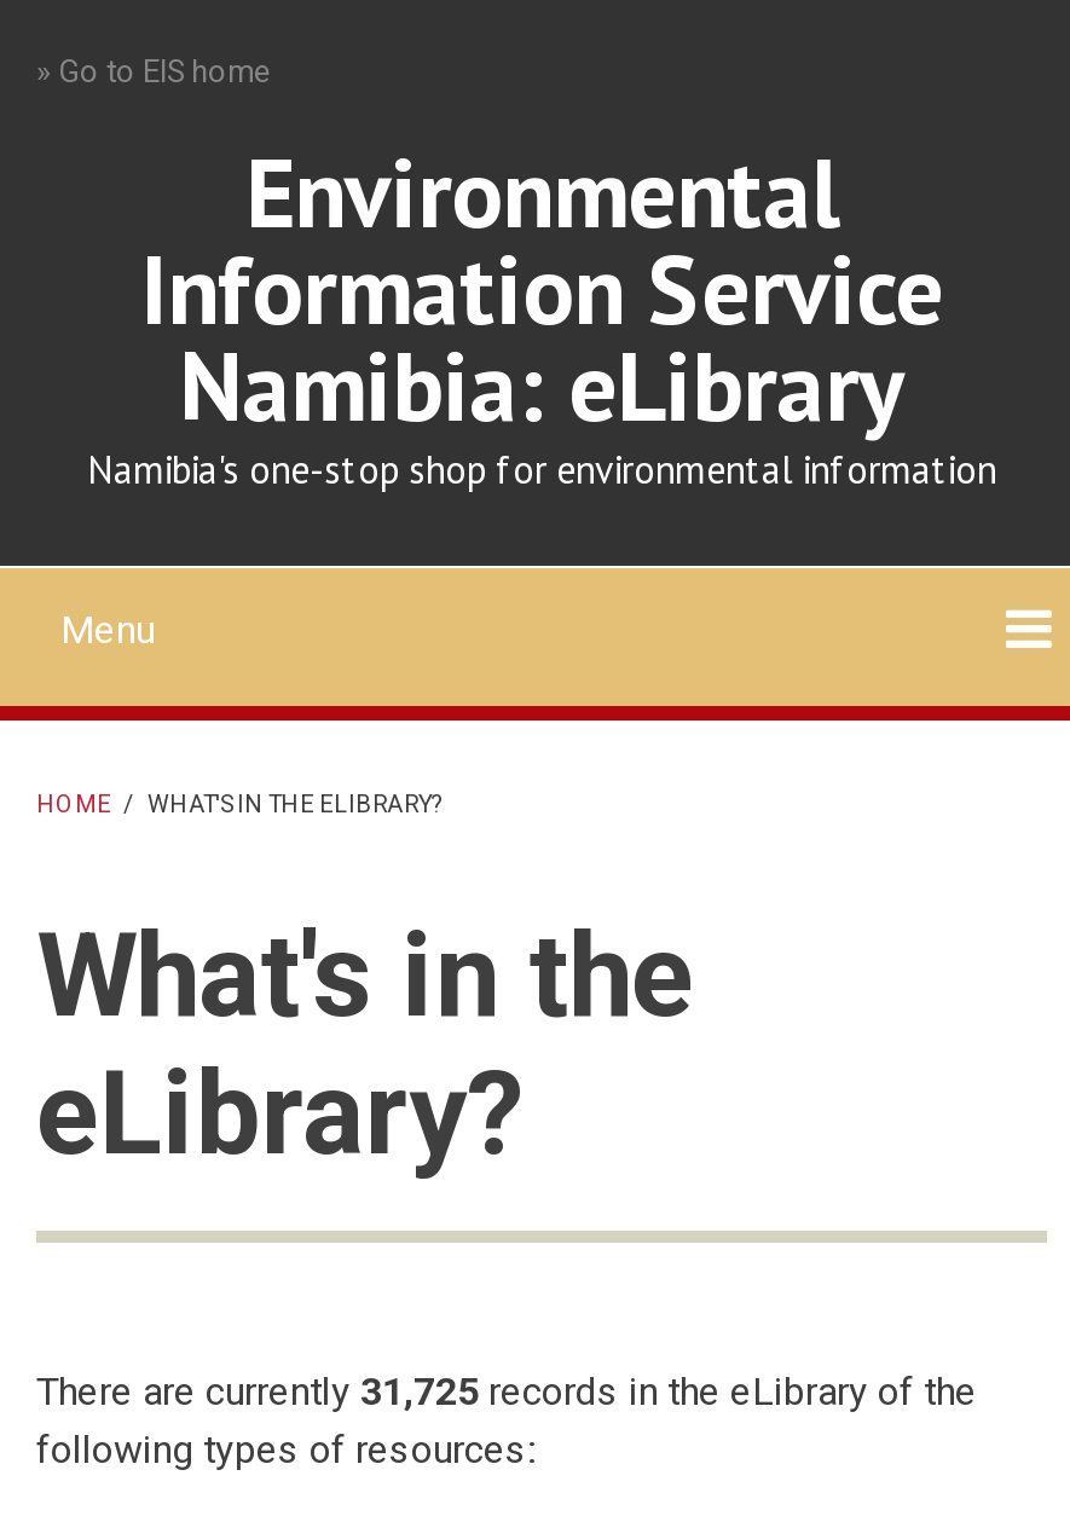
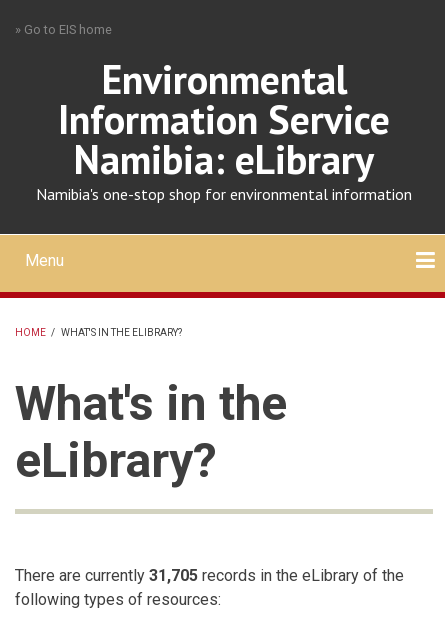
- There are currently 31,725 records in the eLibrary of the
+ There are currently 31,705 records in the eLibrary of the
